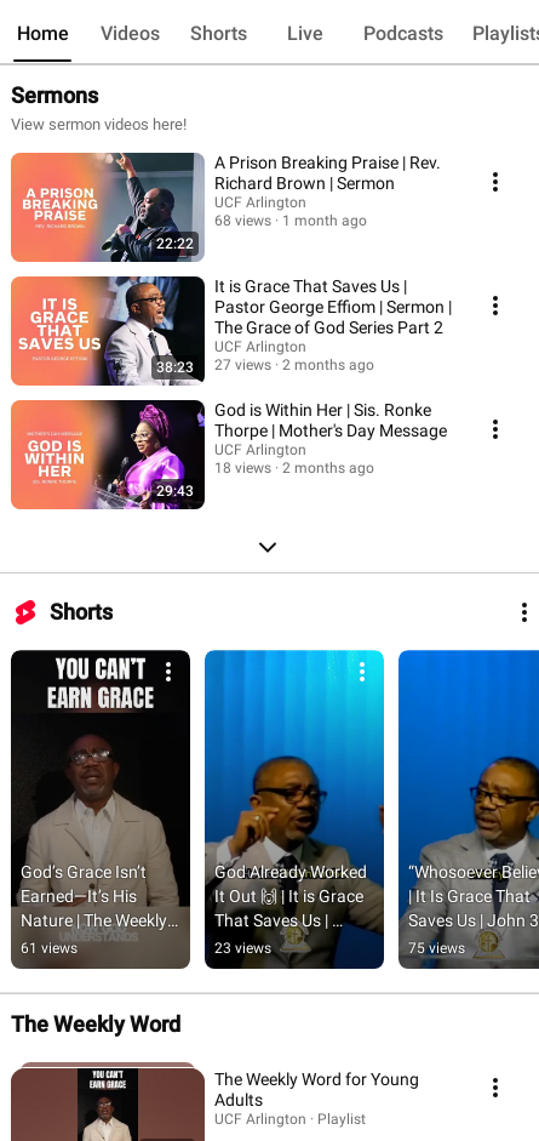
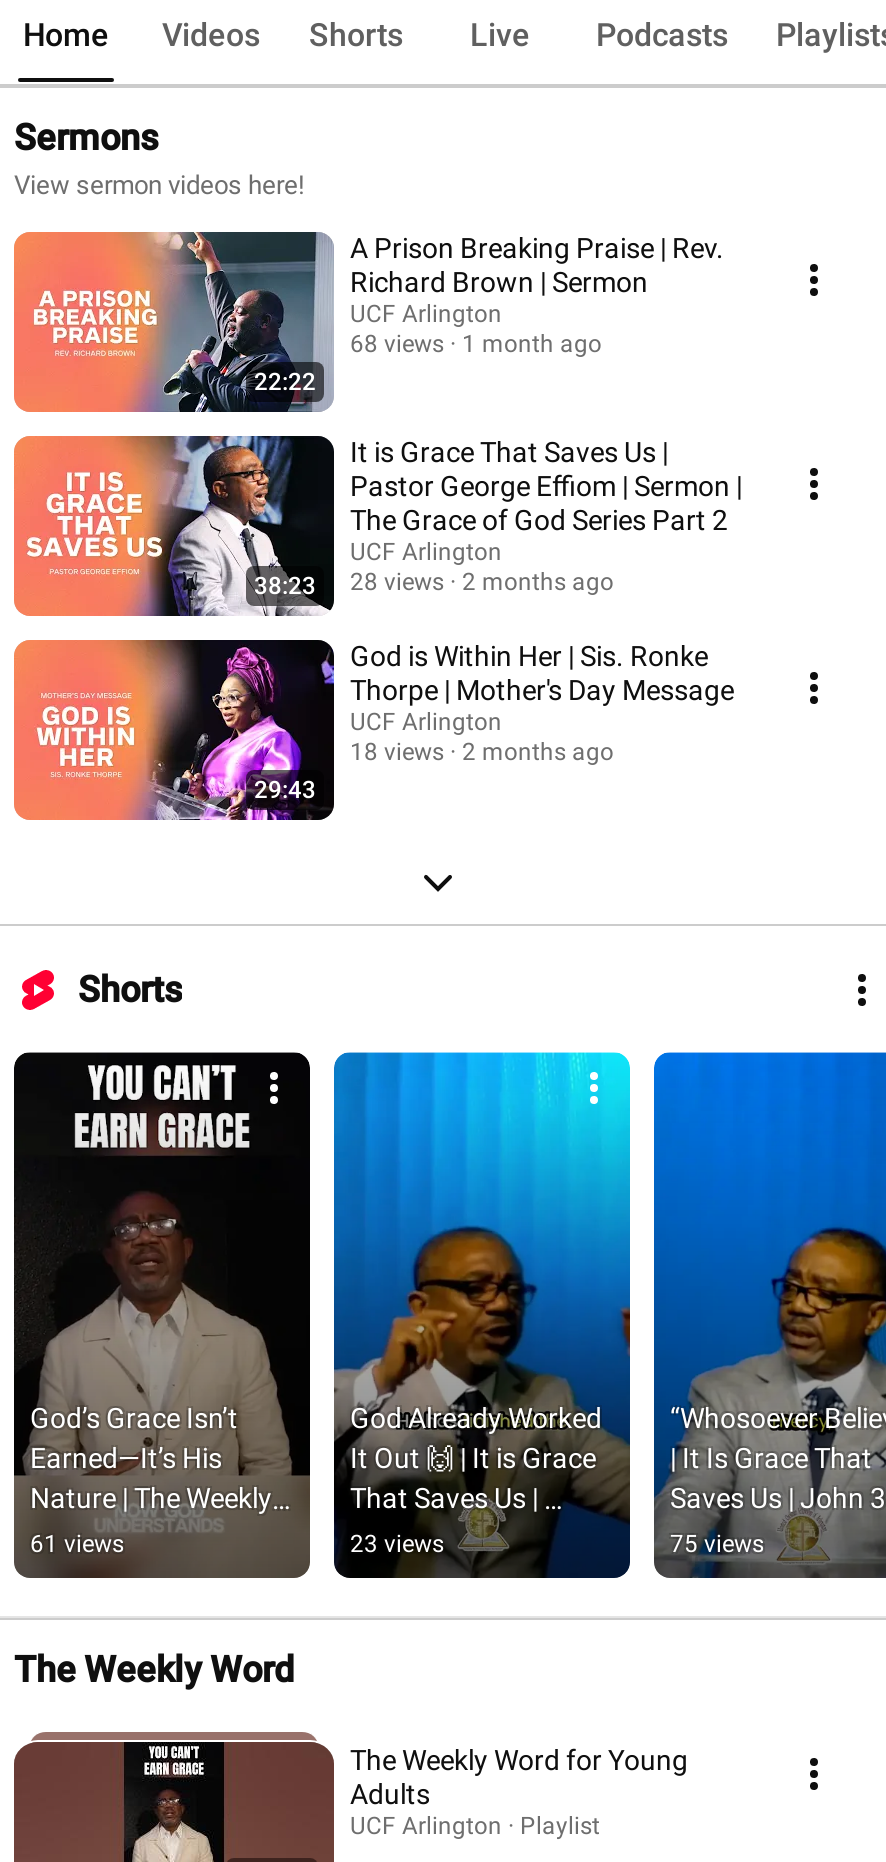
- 38:23 27 views 2 months ago
+ 38:23 28 views 2 months ago
